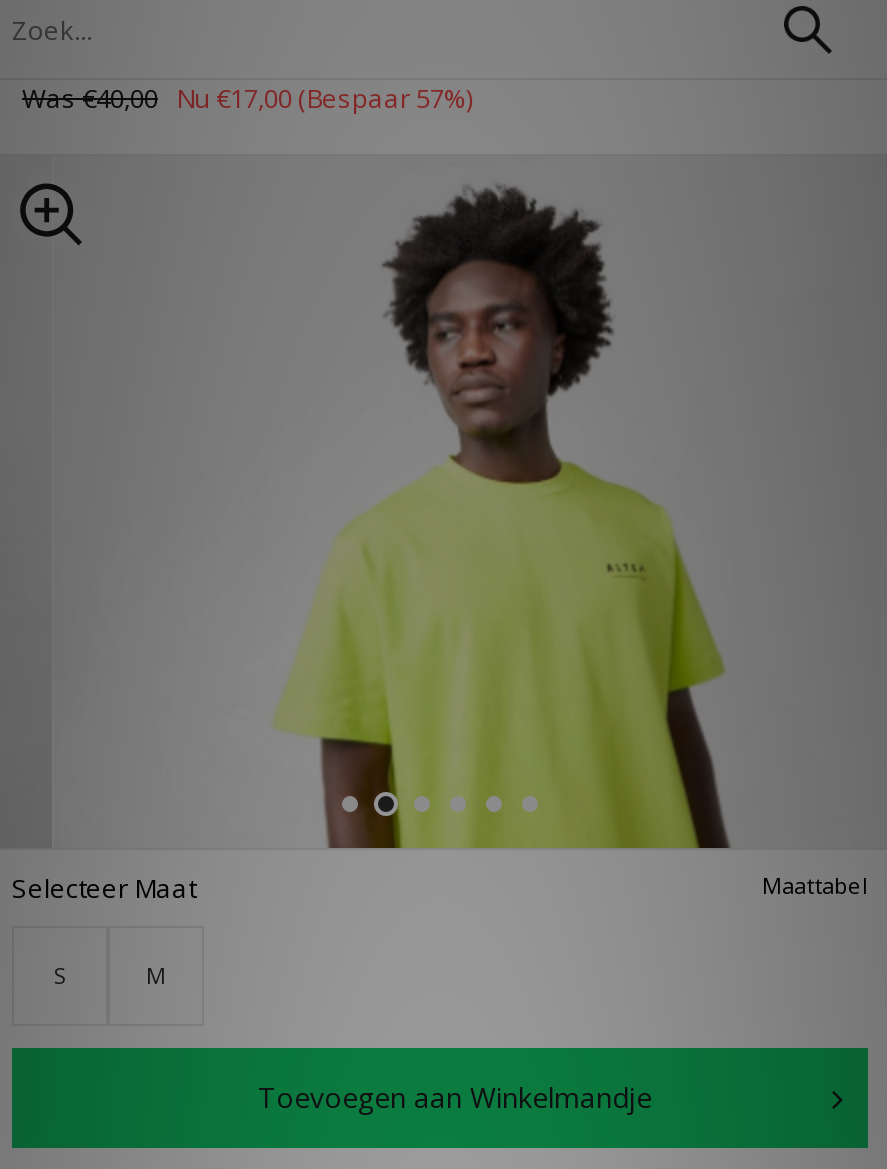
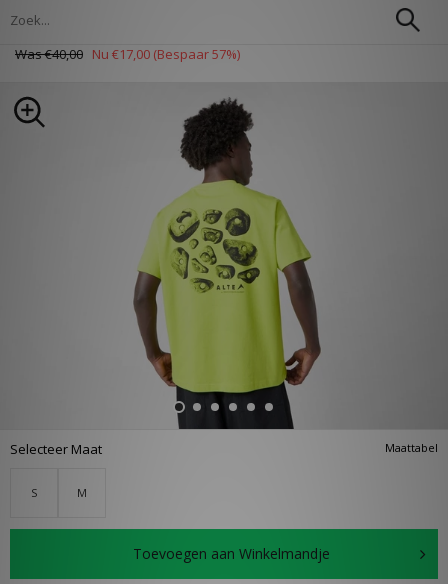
- [image]
+ [image]
